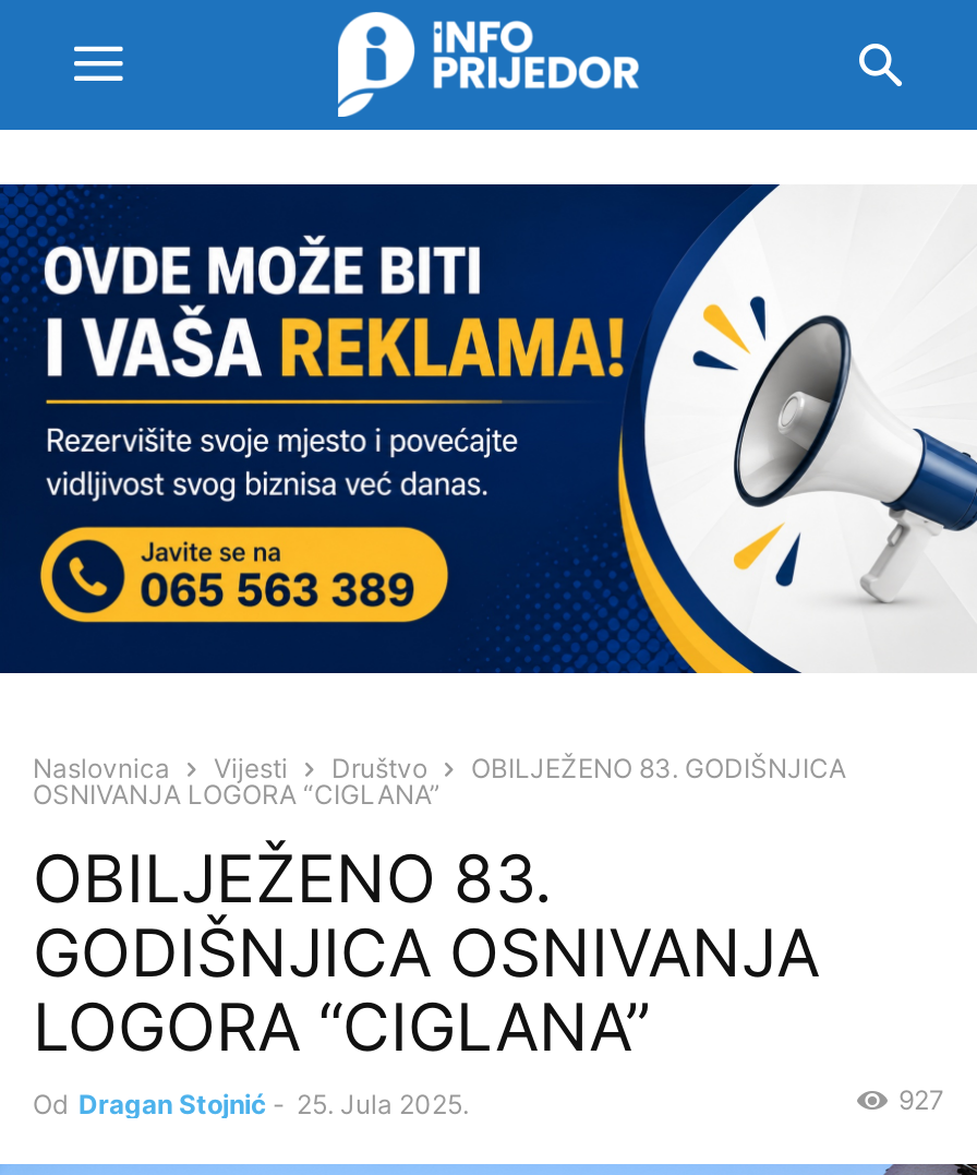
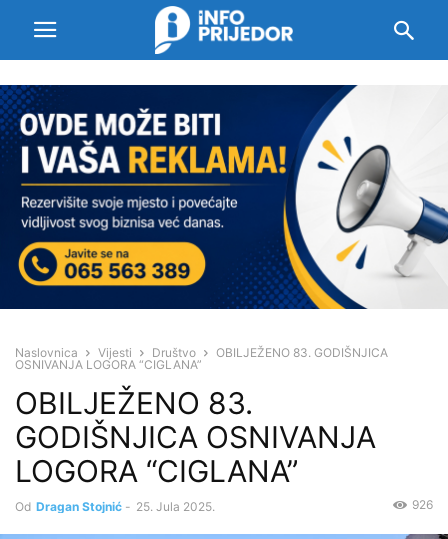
- 927
+ 926
